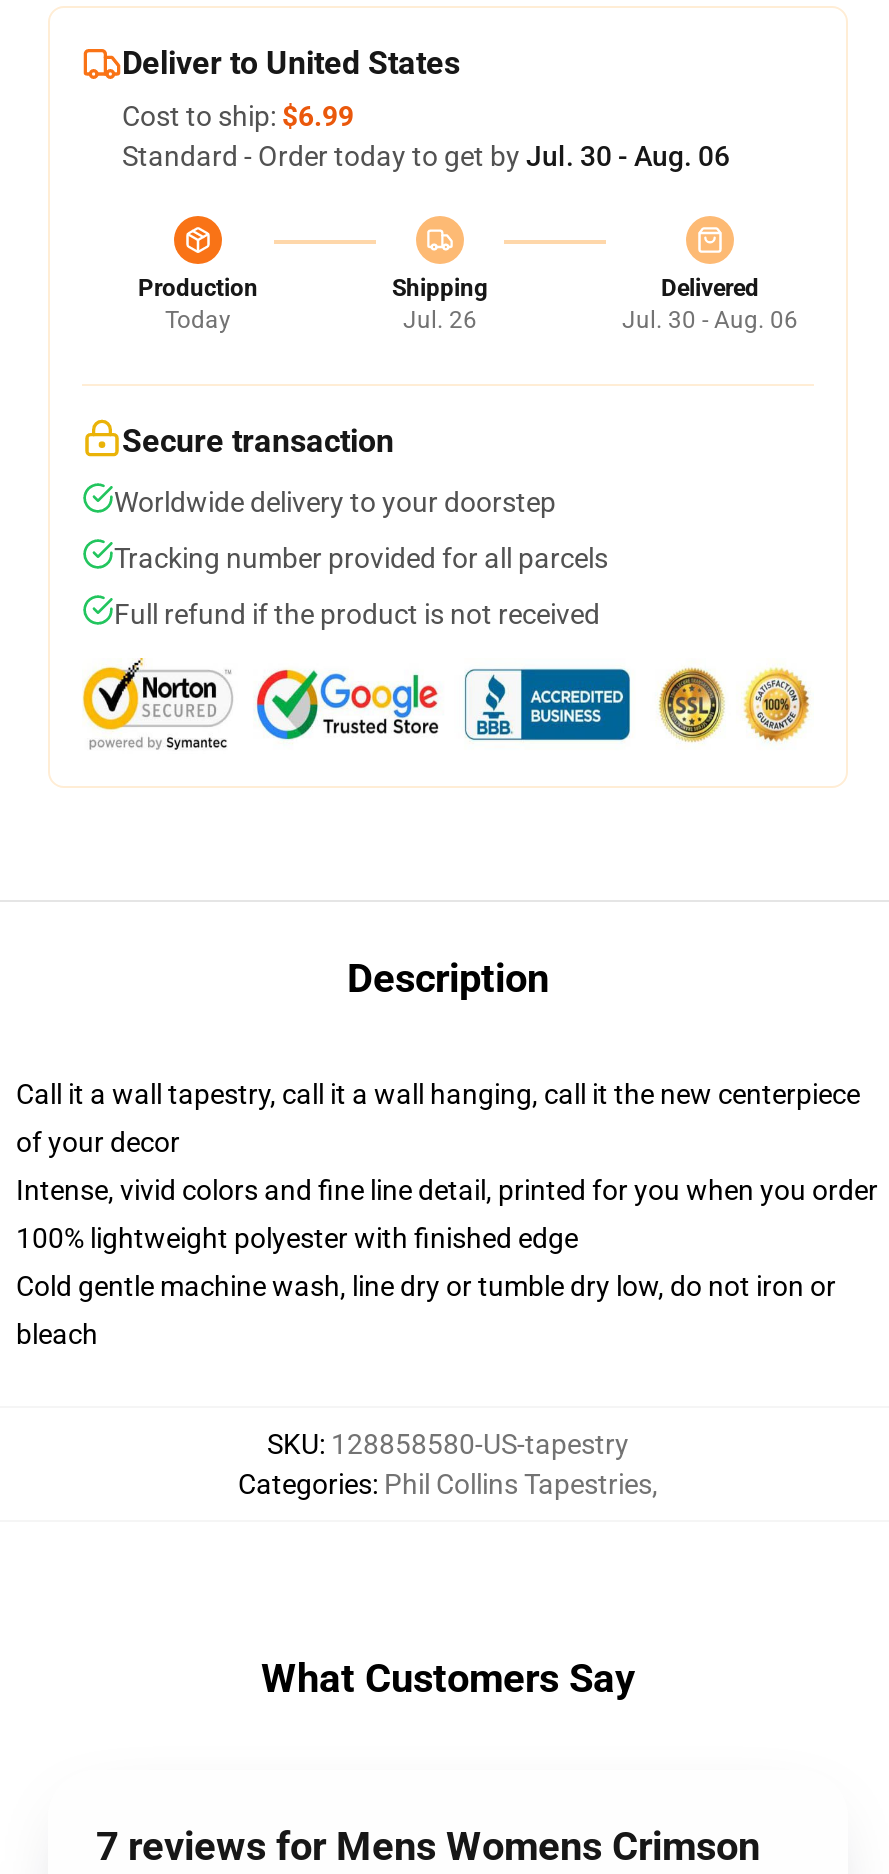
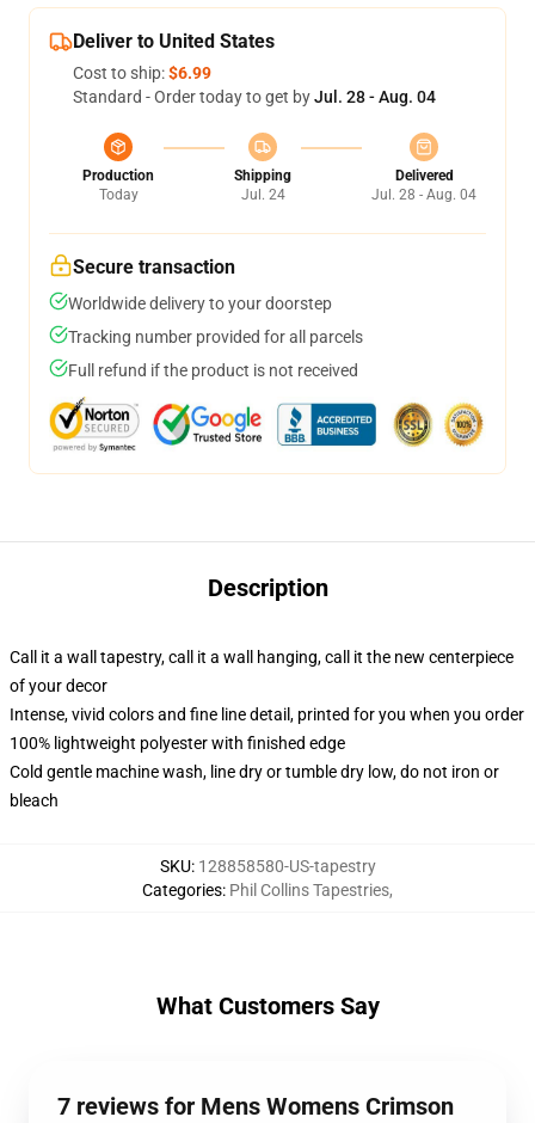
- Standard - Order today to get by Jul. 30 - Aug. 06
+ Standard - Order today to get by Jul. 28 - Aug. 04

- Jul. 26
+ Jul. 24

- Jul. 30 - Aug. 06
+ Jul. 28 - Aug. 04
